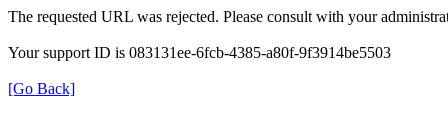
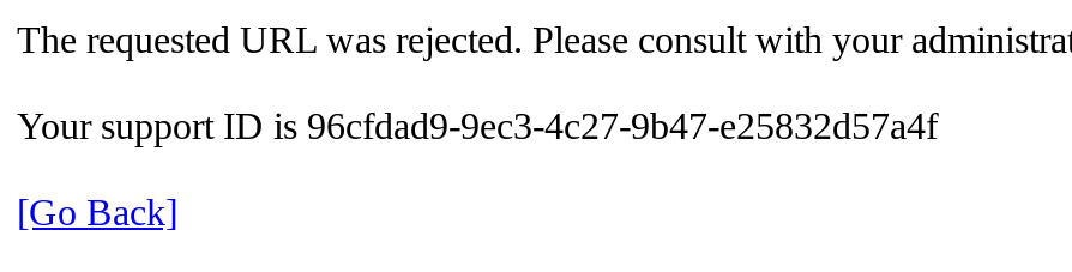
- Your support ID is 083131ee-6fcb-4385-a80f-9f3914be5503
+ Your support ID is 96cfdad9-9ec3-4c27-9b47-e25832d57a4f
